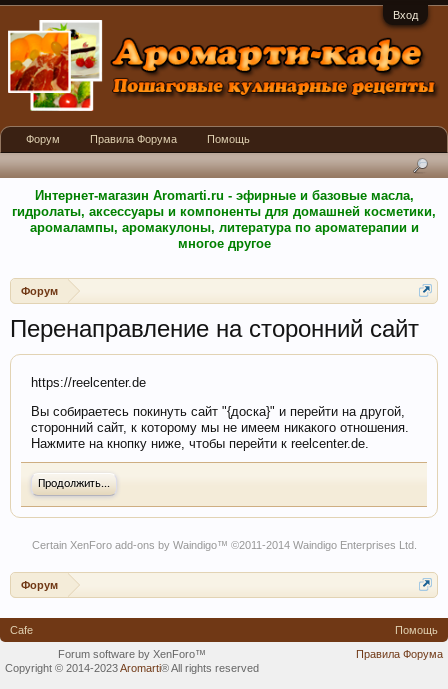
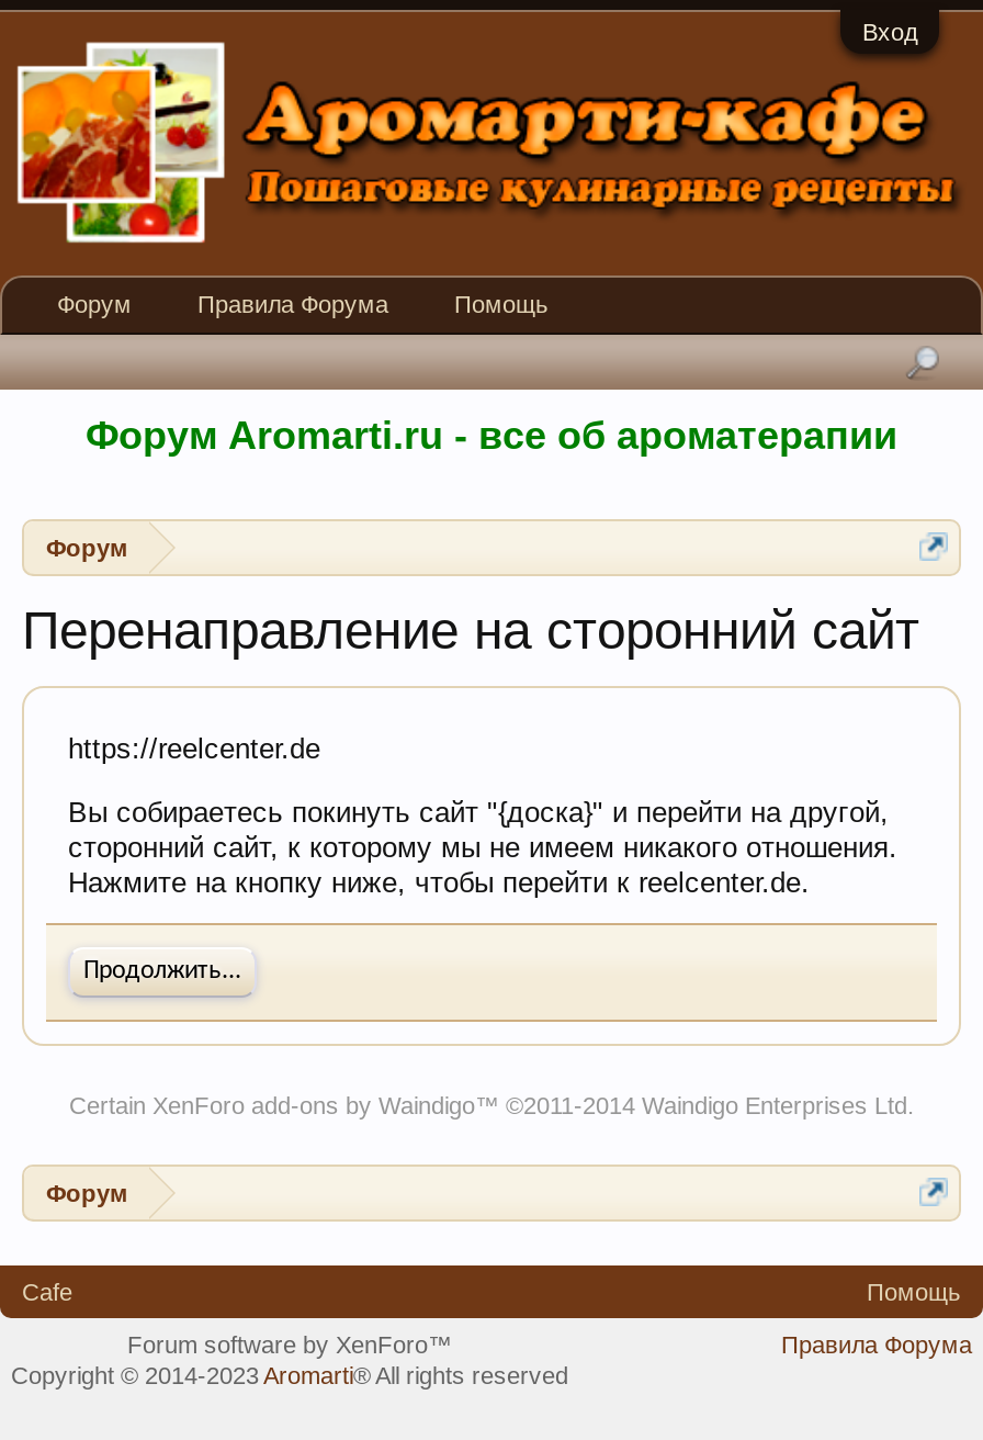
- Интернет-магазин Aromarti.ru - эфирные и базовые масла,
- гидролаты, аксессуары и компоненты для домашней косметики,
- аромалампы, аромакулоны, литература по ароматерапии и
- многое другое
+ Форум Aromarti.ru - все об ароматерапии
